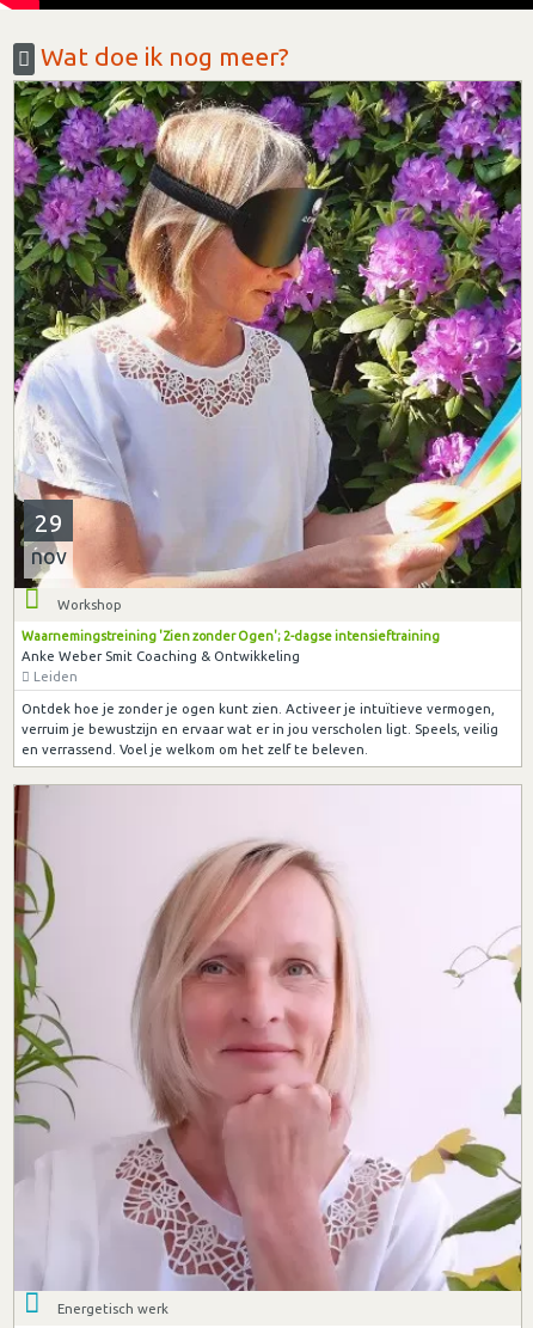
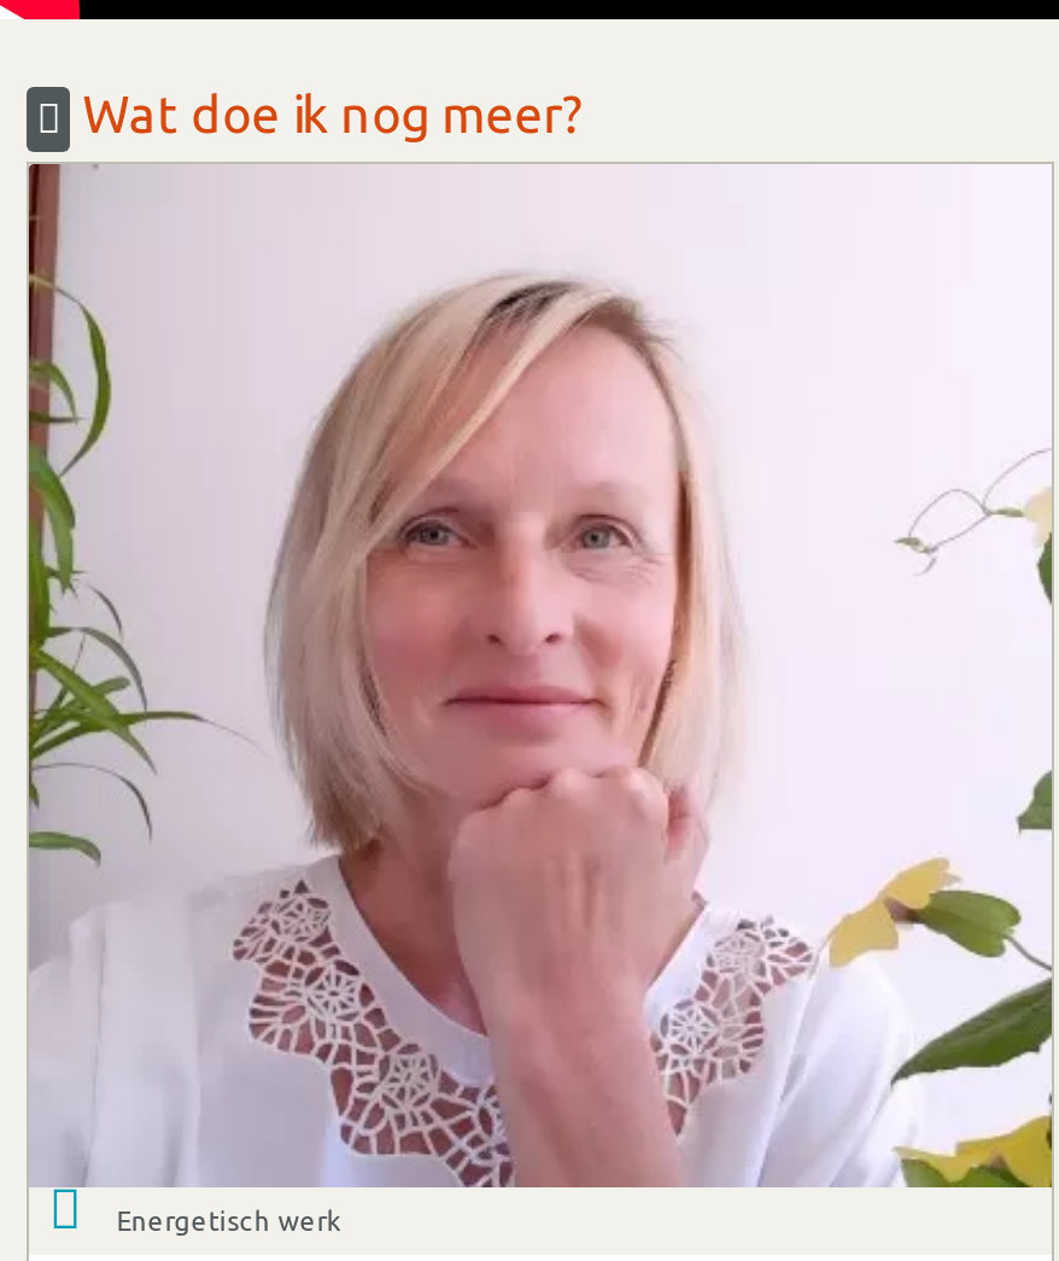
- [image]
- 29
- nov
- Workshop
- Waarnemingstreining 'Zien zonder Ogen'; 2-dagse intensieftraining
- Anke Weber Smit Coaching & Ontwikkeling
- Leiden
- Ontdek hoe je zonder je ogen kunt zien. Activeer je intuïtieve vermogen,
- verruim je bewustzijn en ervaar wat er in jou verscholen ligt. Speels, veilig
- en verrassend. Voel je welkom om het zelf te beleven.
